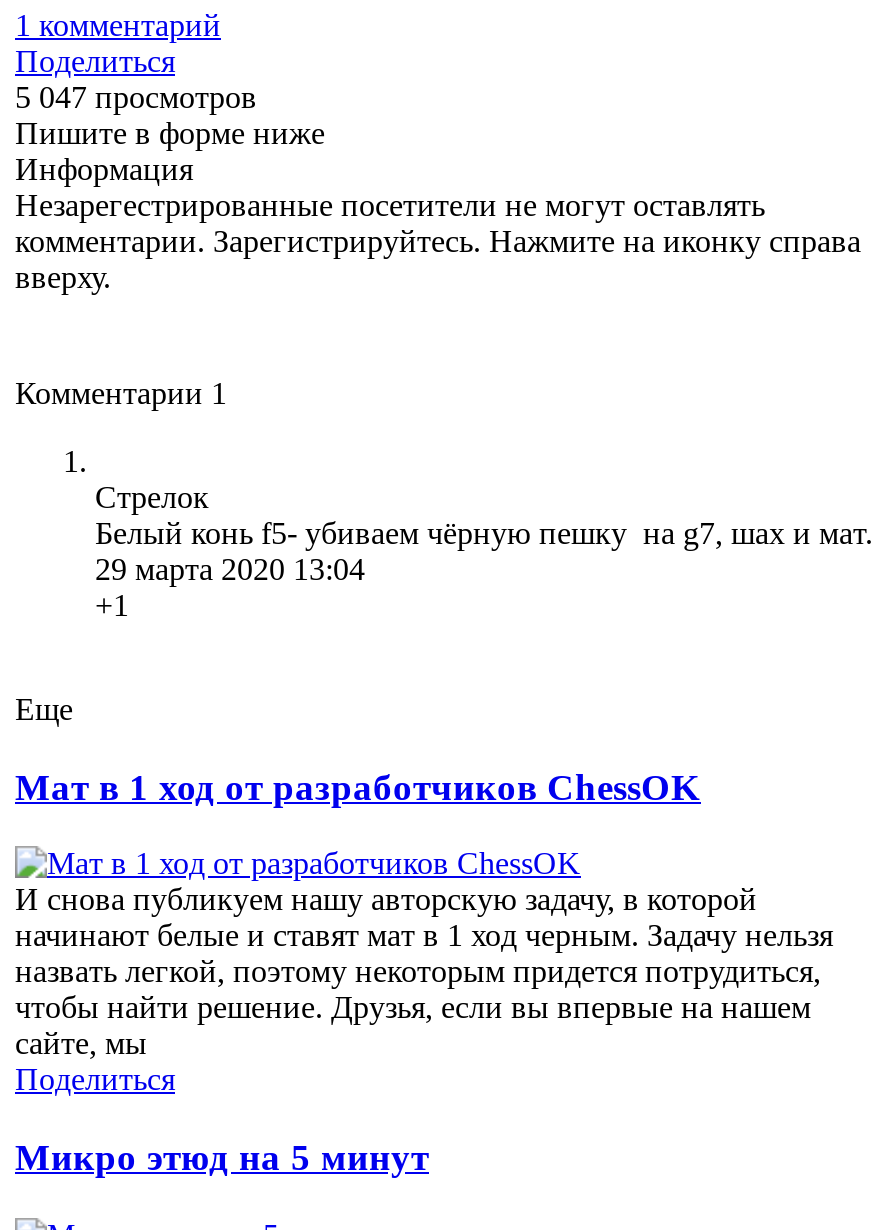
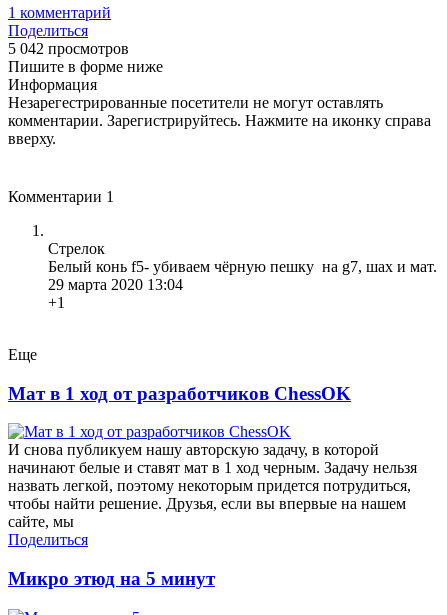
- 5 047 просмотров
+ 5 042 просмотров
